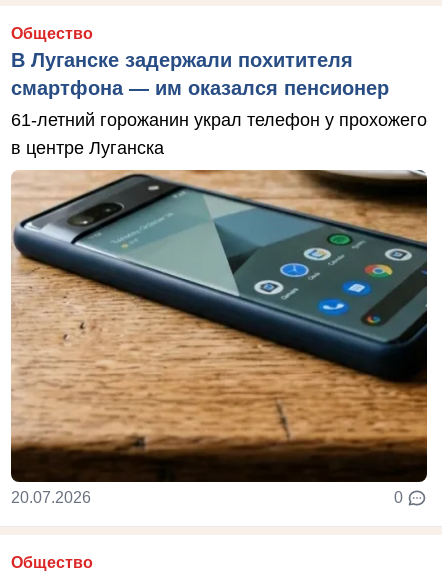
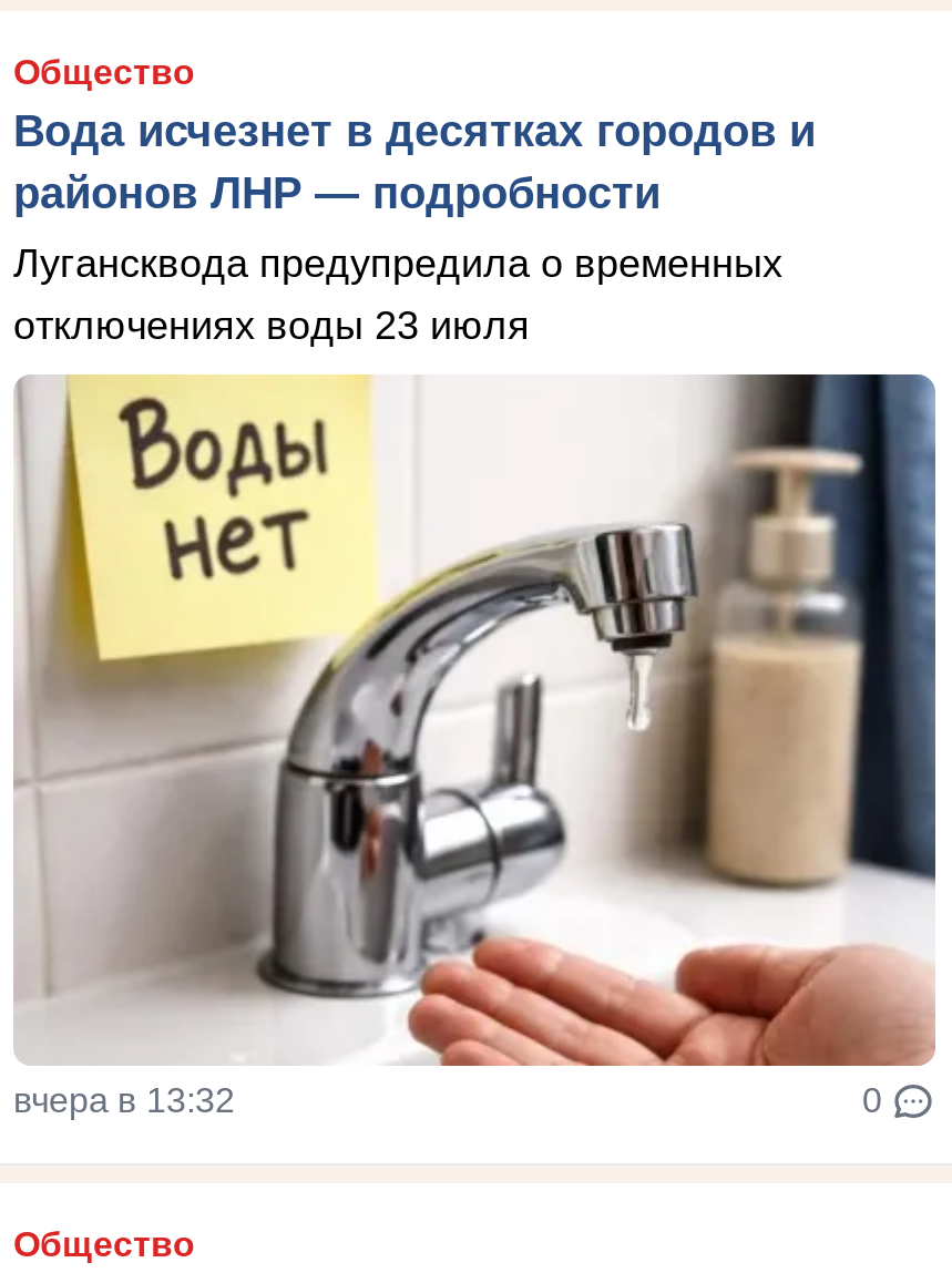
- В Луганске задержали похитителя
- смартфона — им оказался пенсионер
+ Вода исчезнет в десятках городов и
+ районов ЛНР — подробности

- 61-летний горожанин украл телефон у прохожего
- в центре Луганска
+ Лугансквода предупредила о временных
+ отключениях воды 23 июля

- [image]
- 20.07.2026
+ [image]
+ вчера в 13:32
